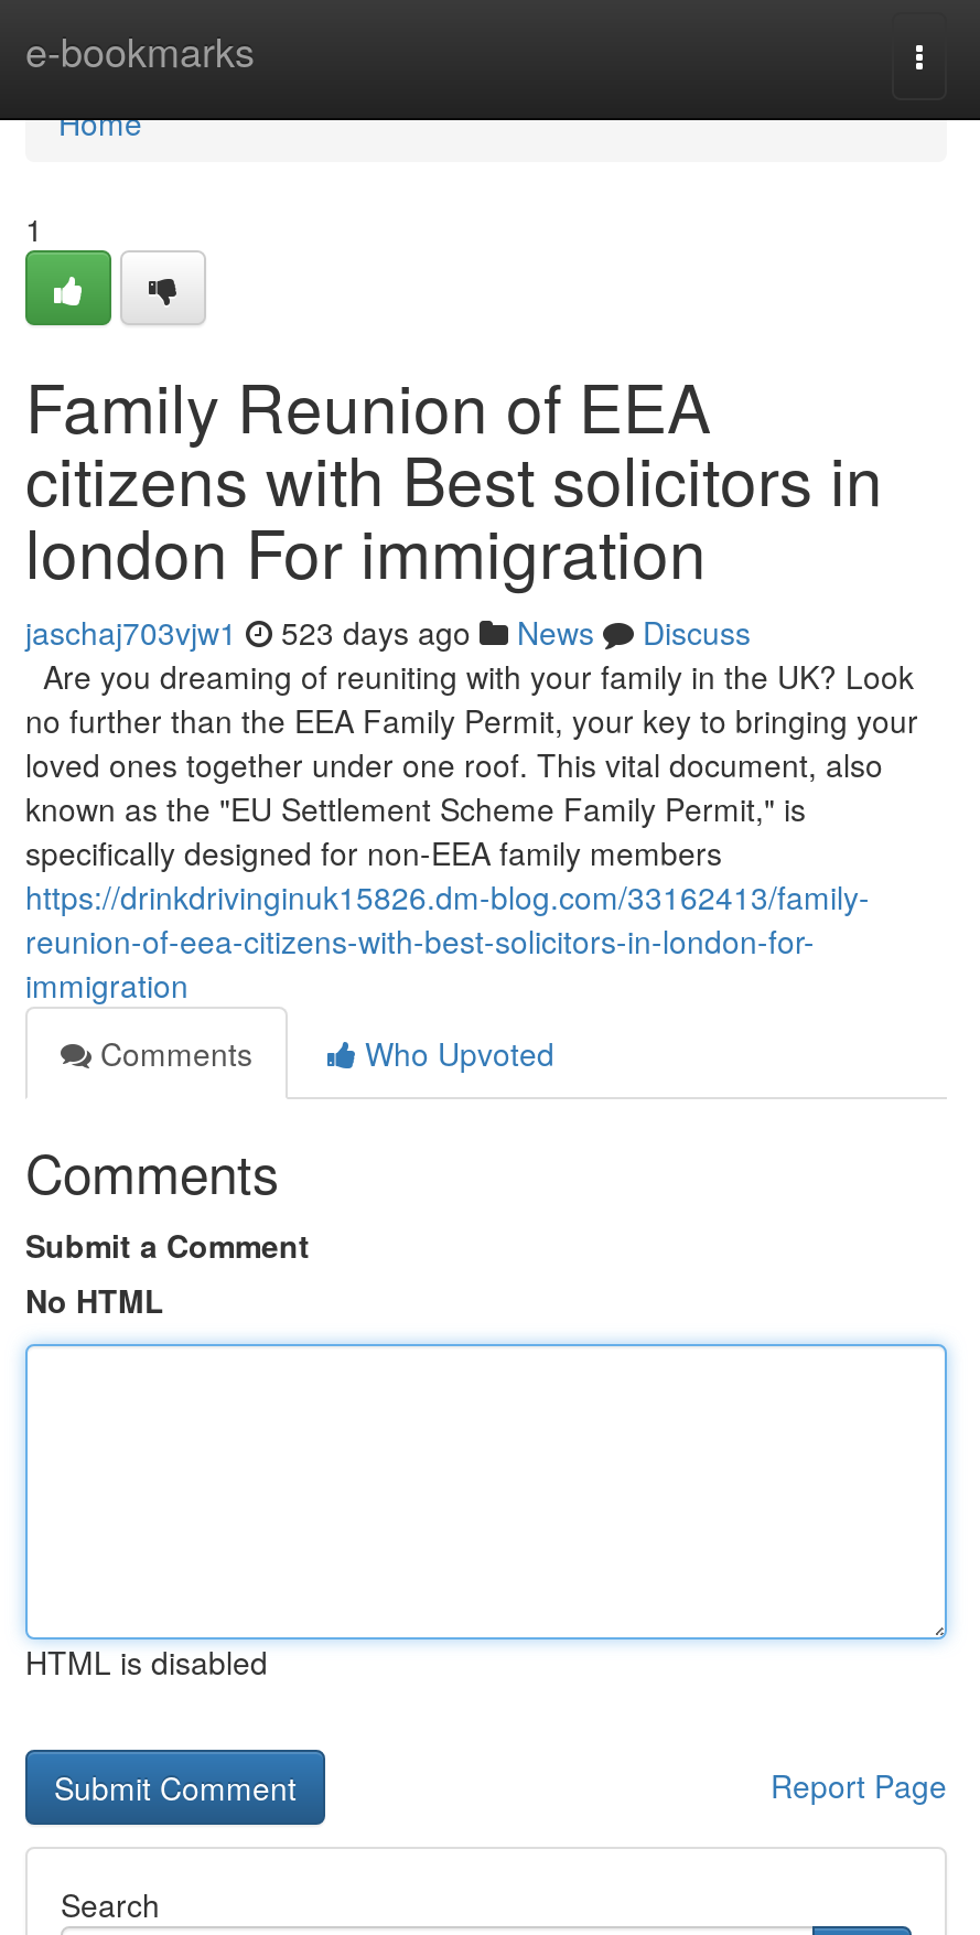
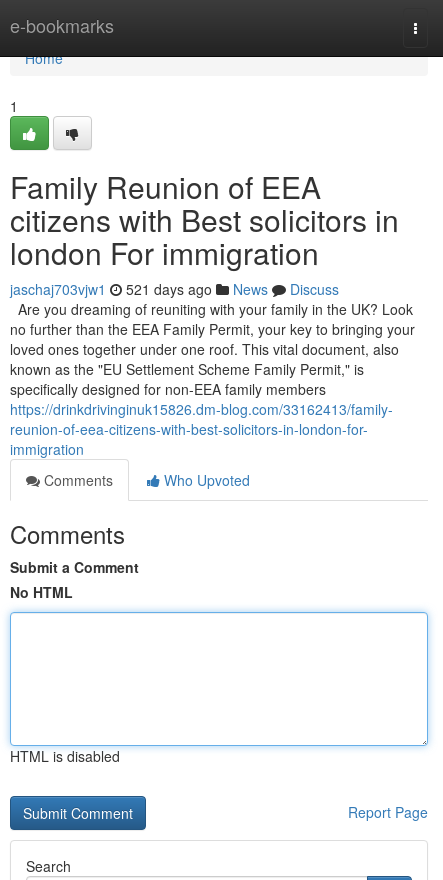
- jaschaj703vjw1 523 days ago News Discuss
+ jaschaj703vjw1 521 days ago News Discuss
